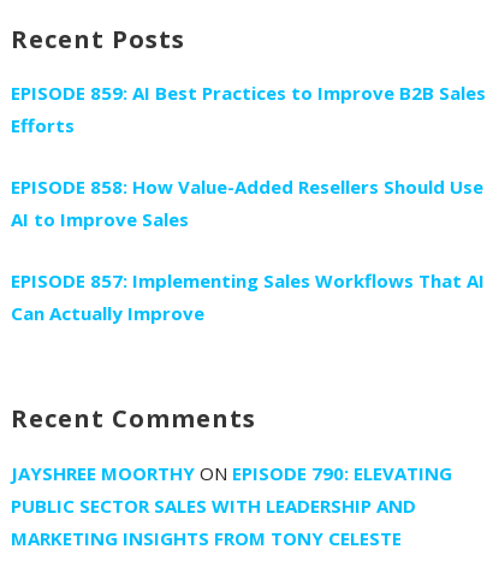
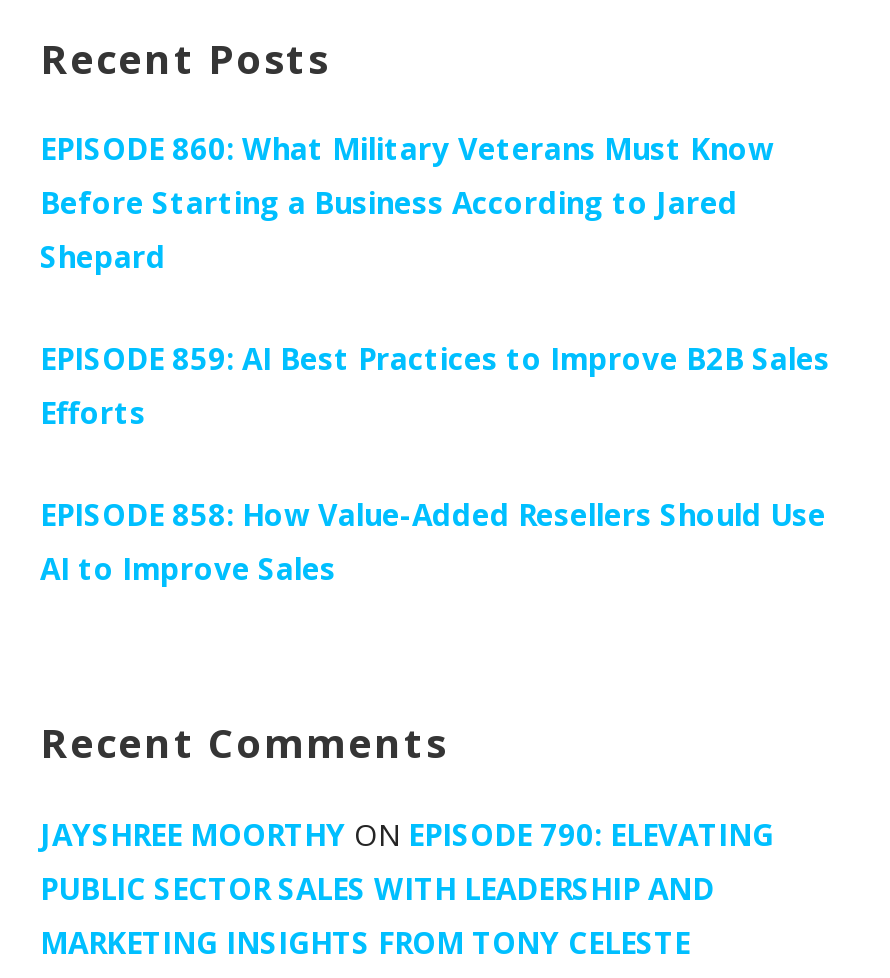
+ EPISODE 860: What Military Veterans Must Know
+ Before Starting a Business According to Jared
+ Shepard

moved down: EPISODE 859: AI Best Practices to Improve B2B Sales | Efforts | EPISODE 858: How Value-Added Resellers Should Use | AI to Improve Sales

- EPISODE 857: Implementing Sales Workflows That AI
- Can Actually Improve
